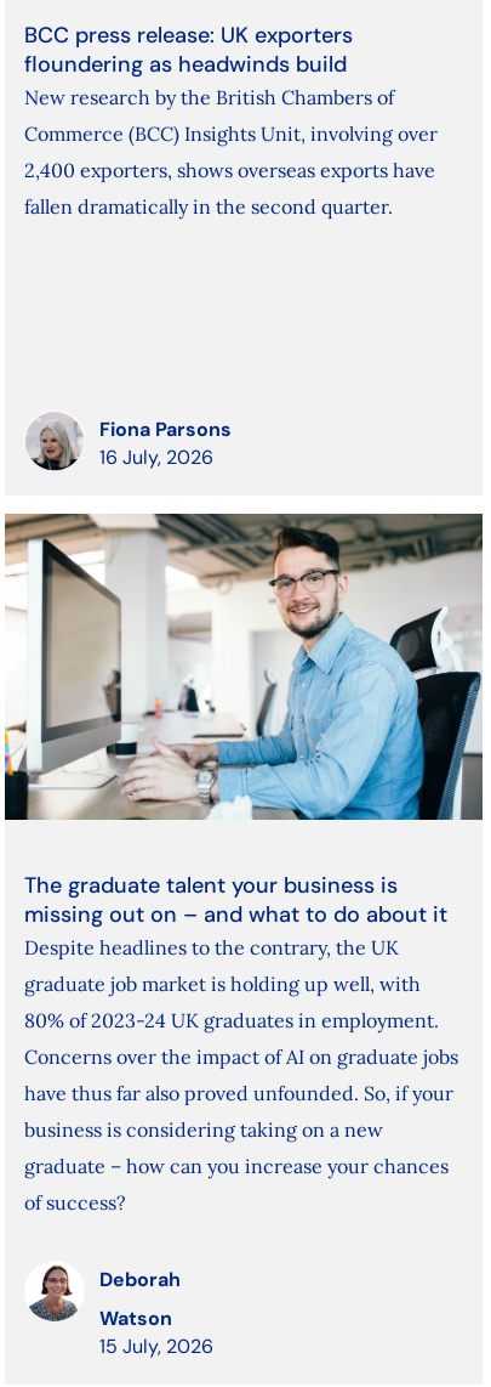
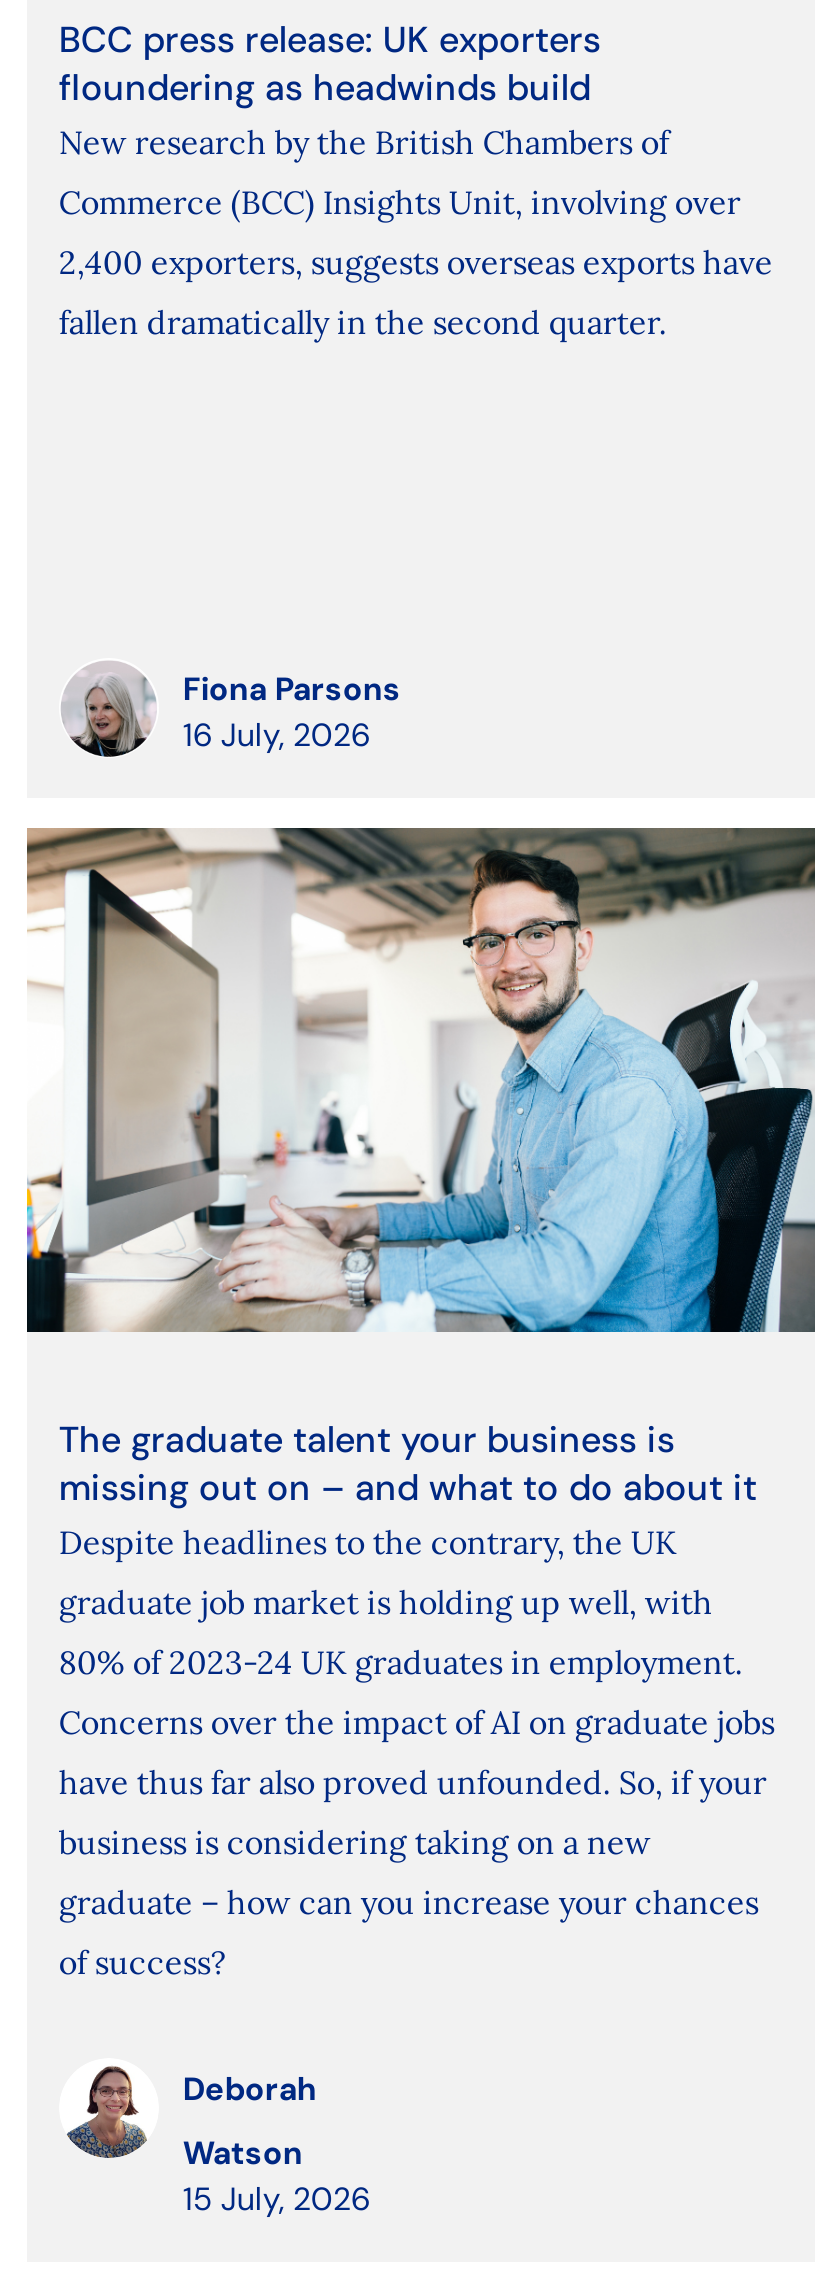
- 2,400 exporters, shows overseas exports have
+ 2,400 exporters, suggests overseas exports have
